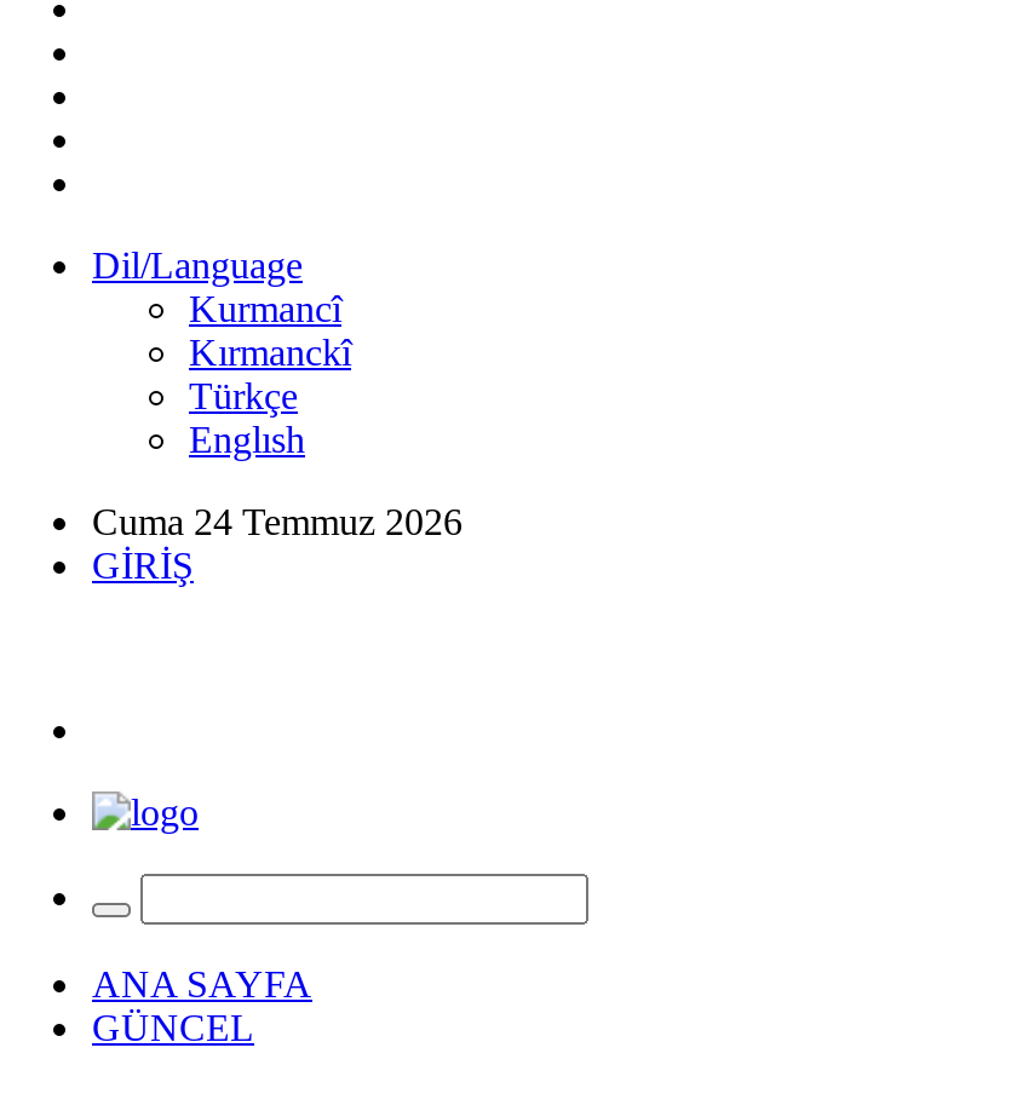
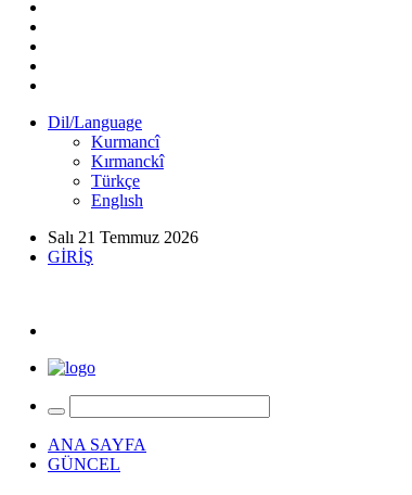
- Cuma 24 Temmuz 2026
+ Salı 21 Temmuz 2026
